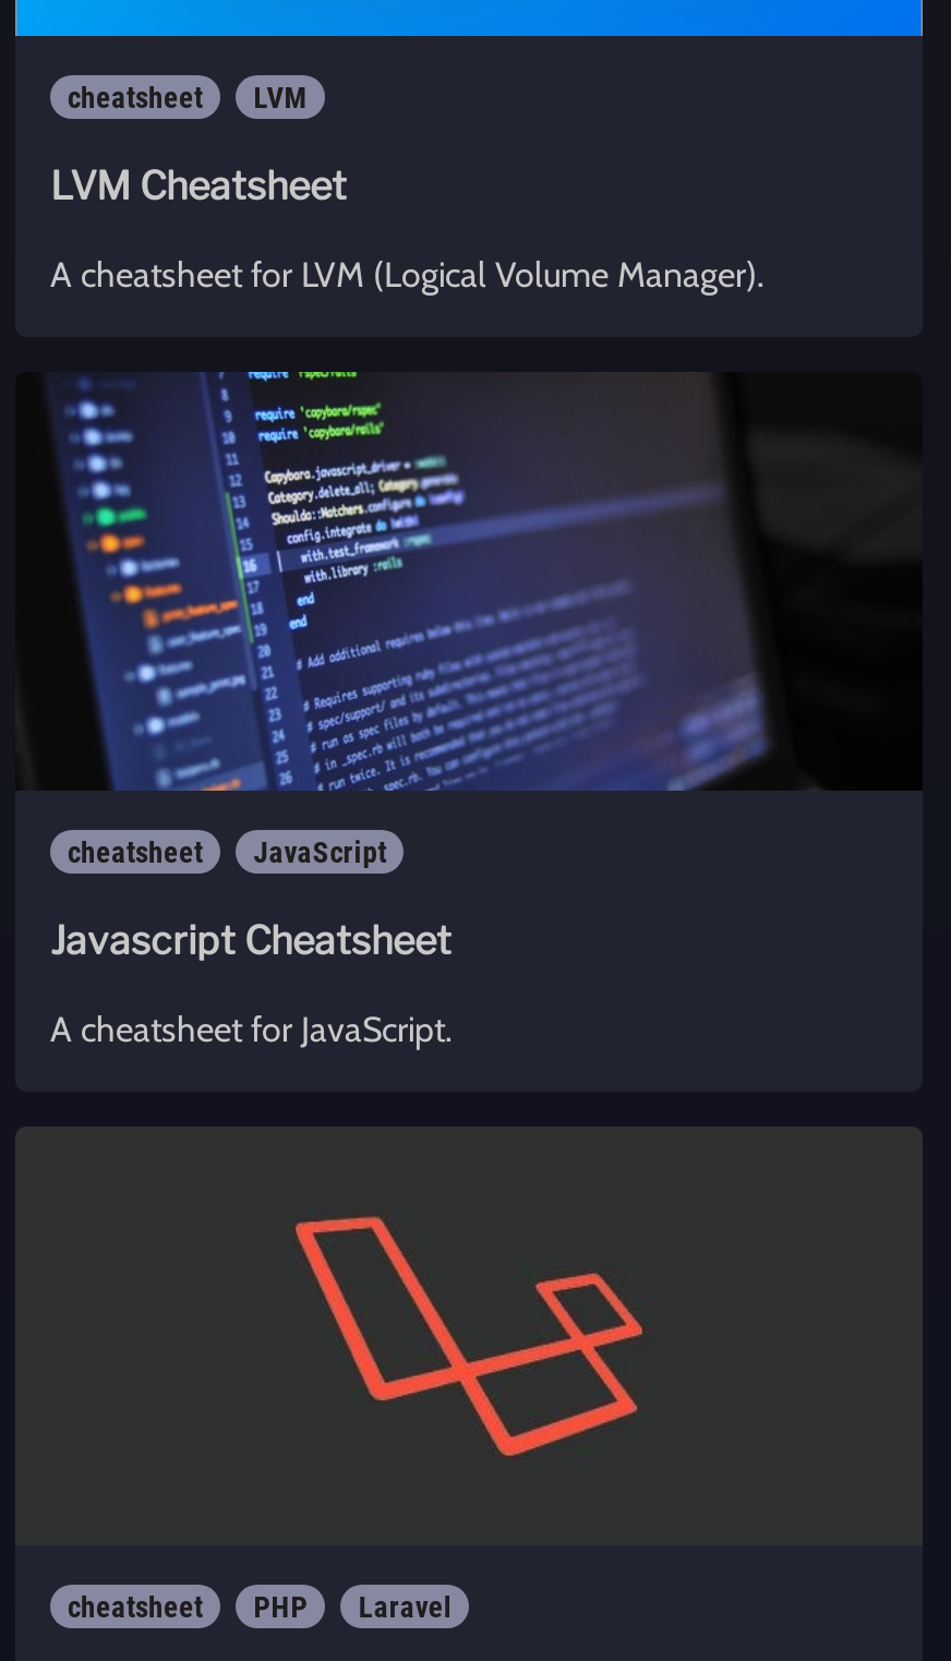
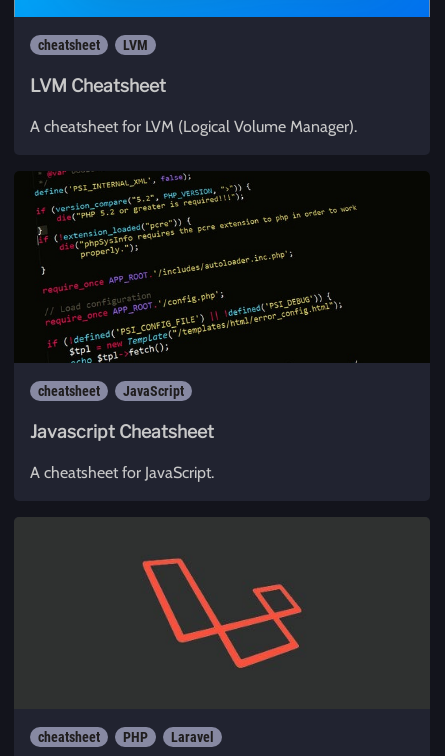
- [image]
+ [image]
